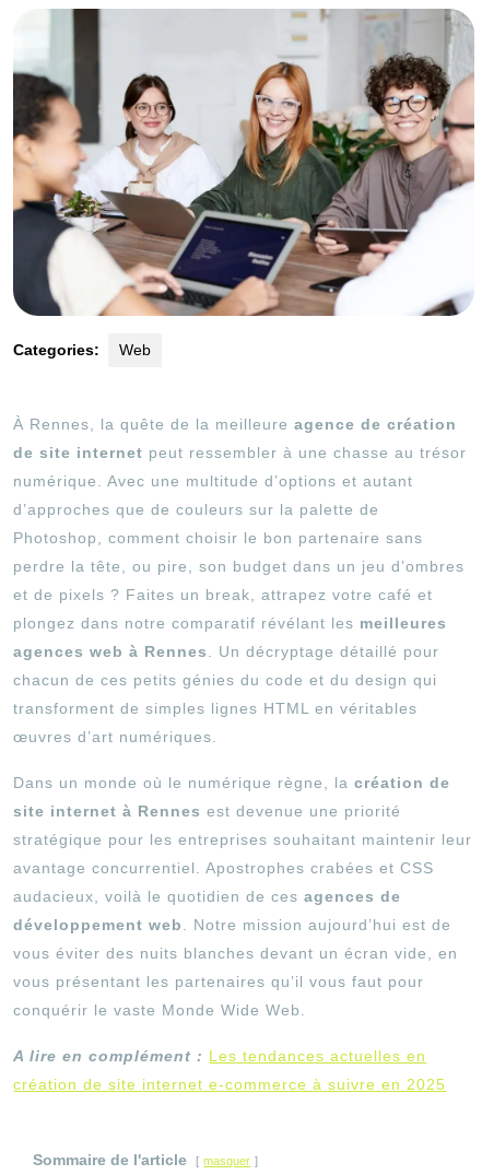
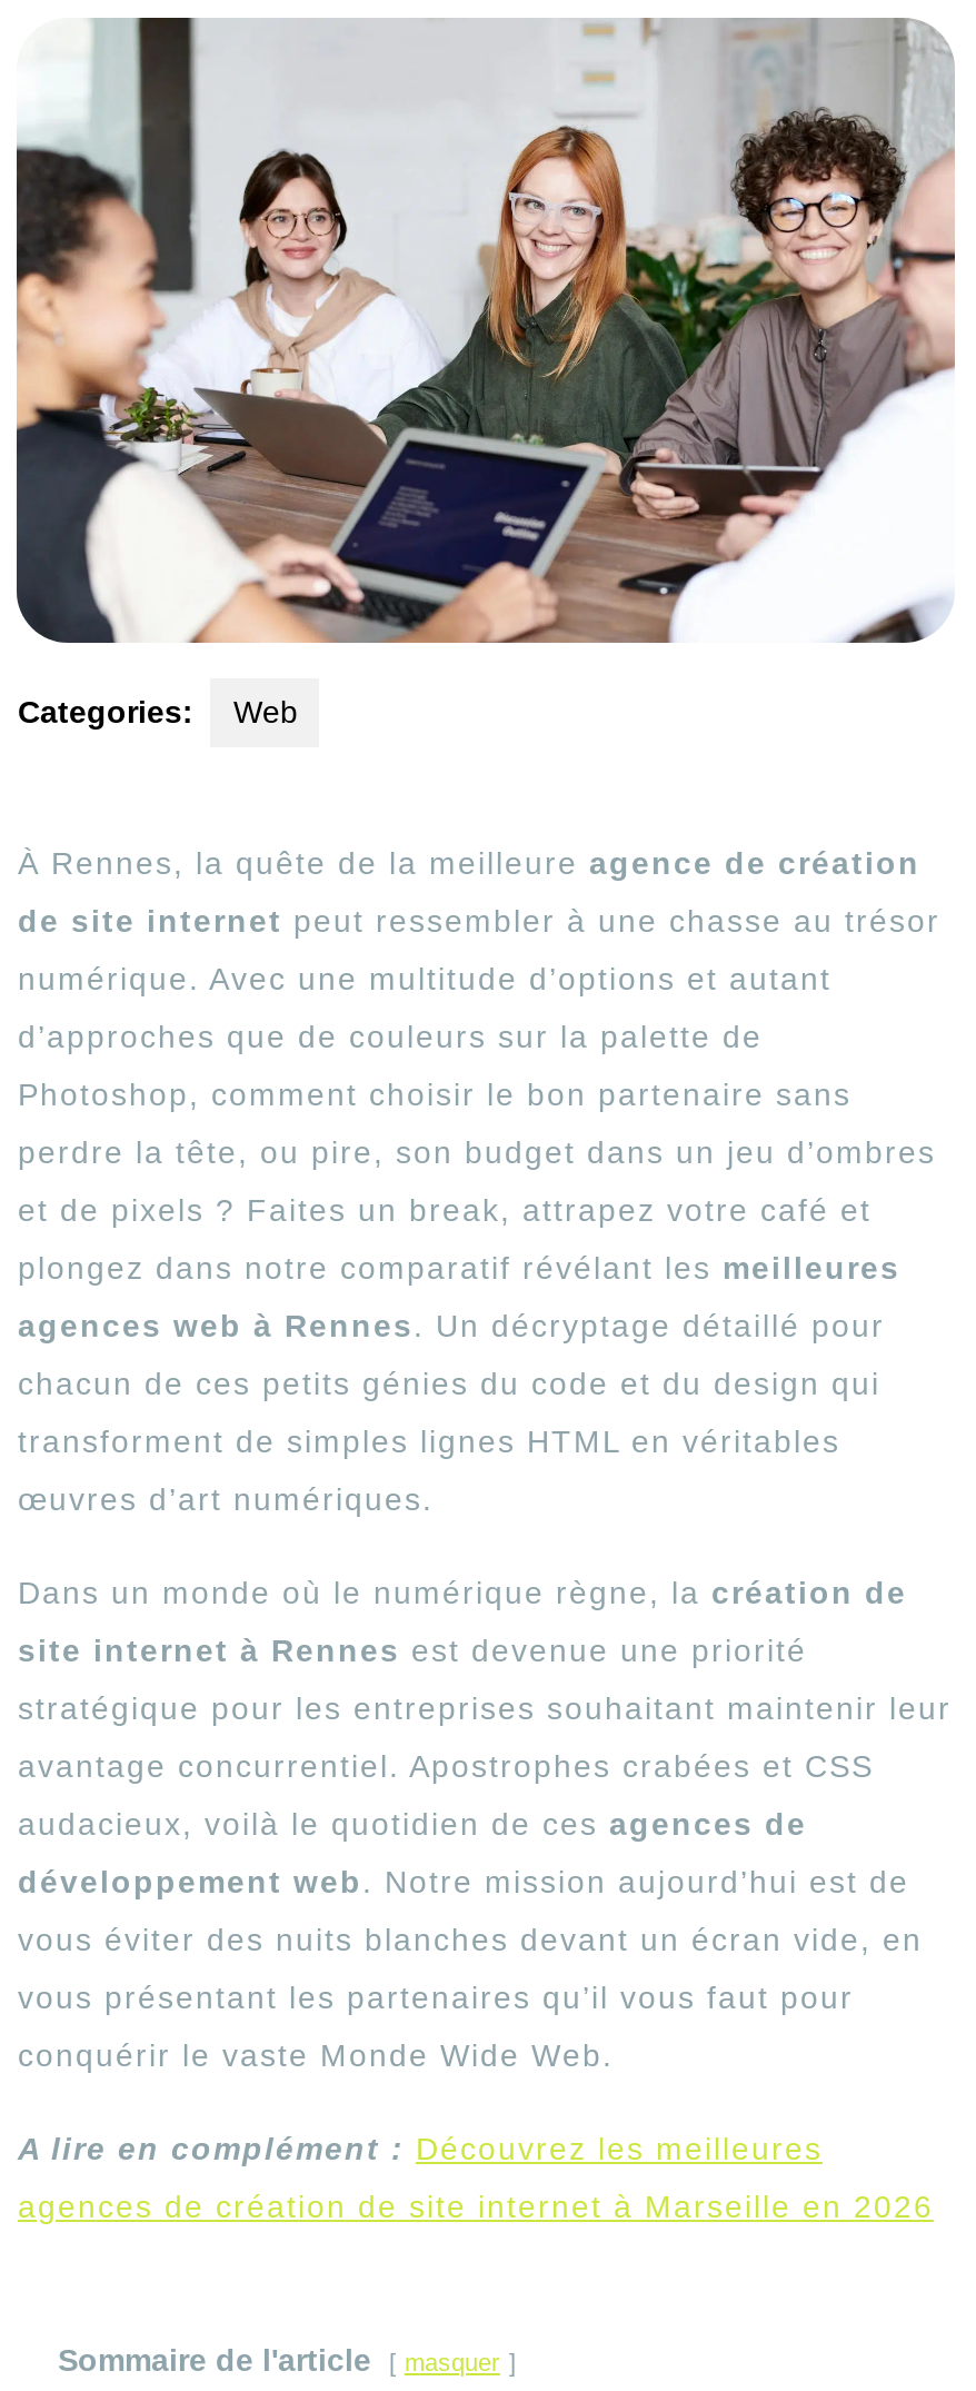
- A lire en complément : Les tendances actuelles en
+ A lire en complément : Découvrez les meilleures

- création de site internet e-commerce à suivre en 2025
+ agences de création de site internet à Marseille en 2026
